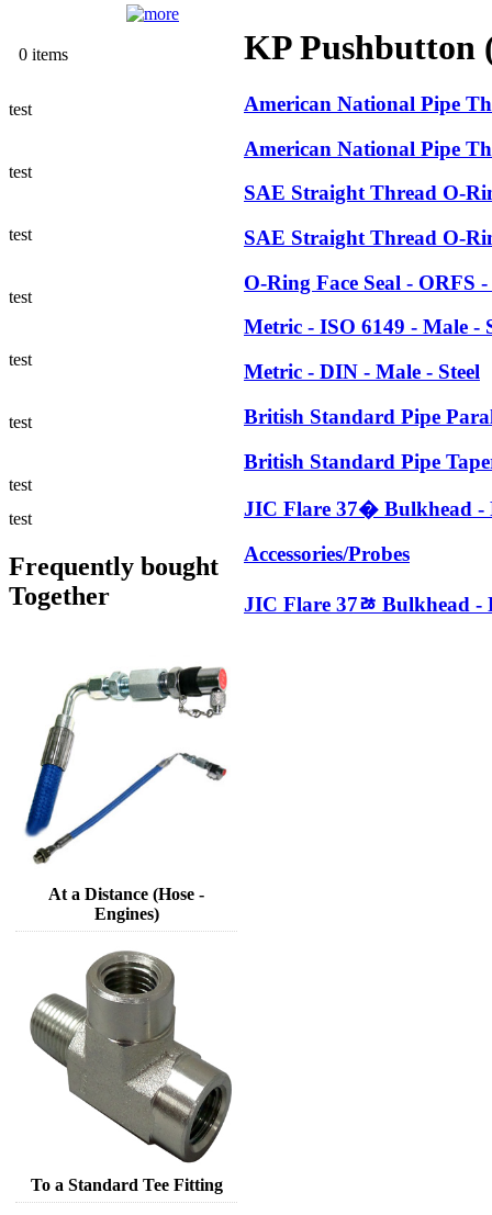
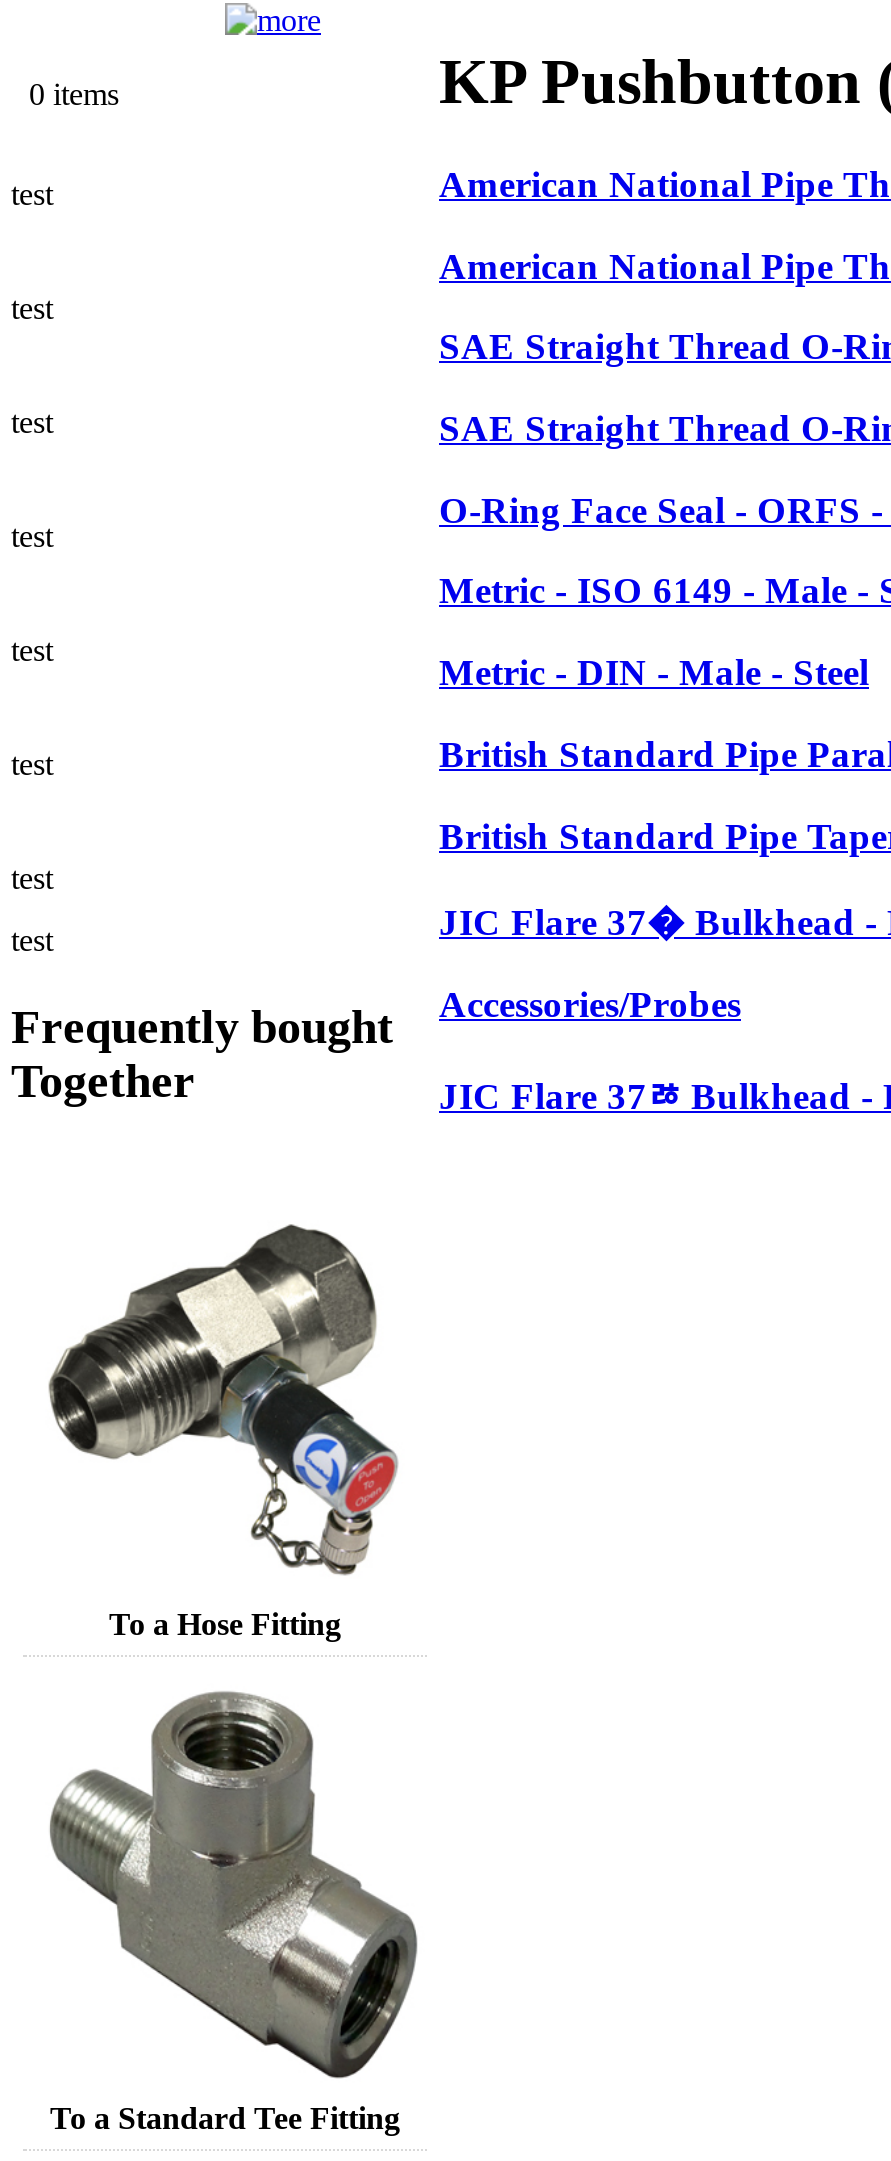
- [image]
- At a Distance (Hose -
- Engines)
+ [image]
+ To a Hose Fitting
